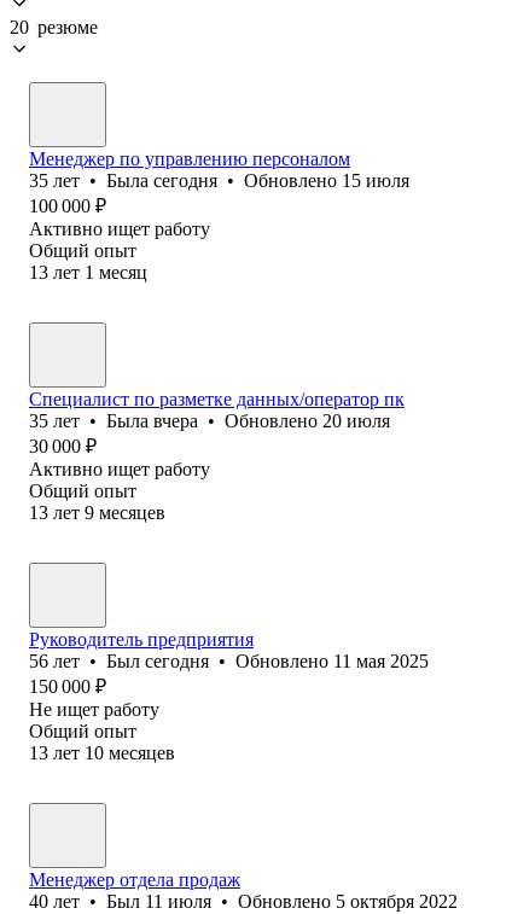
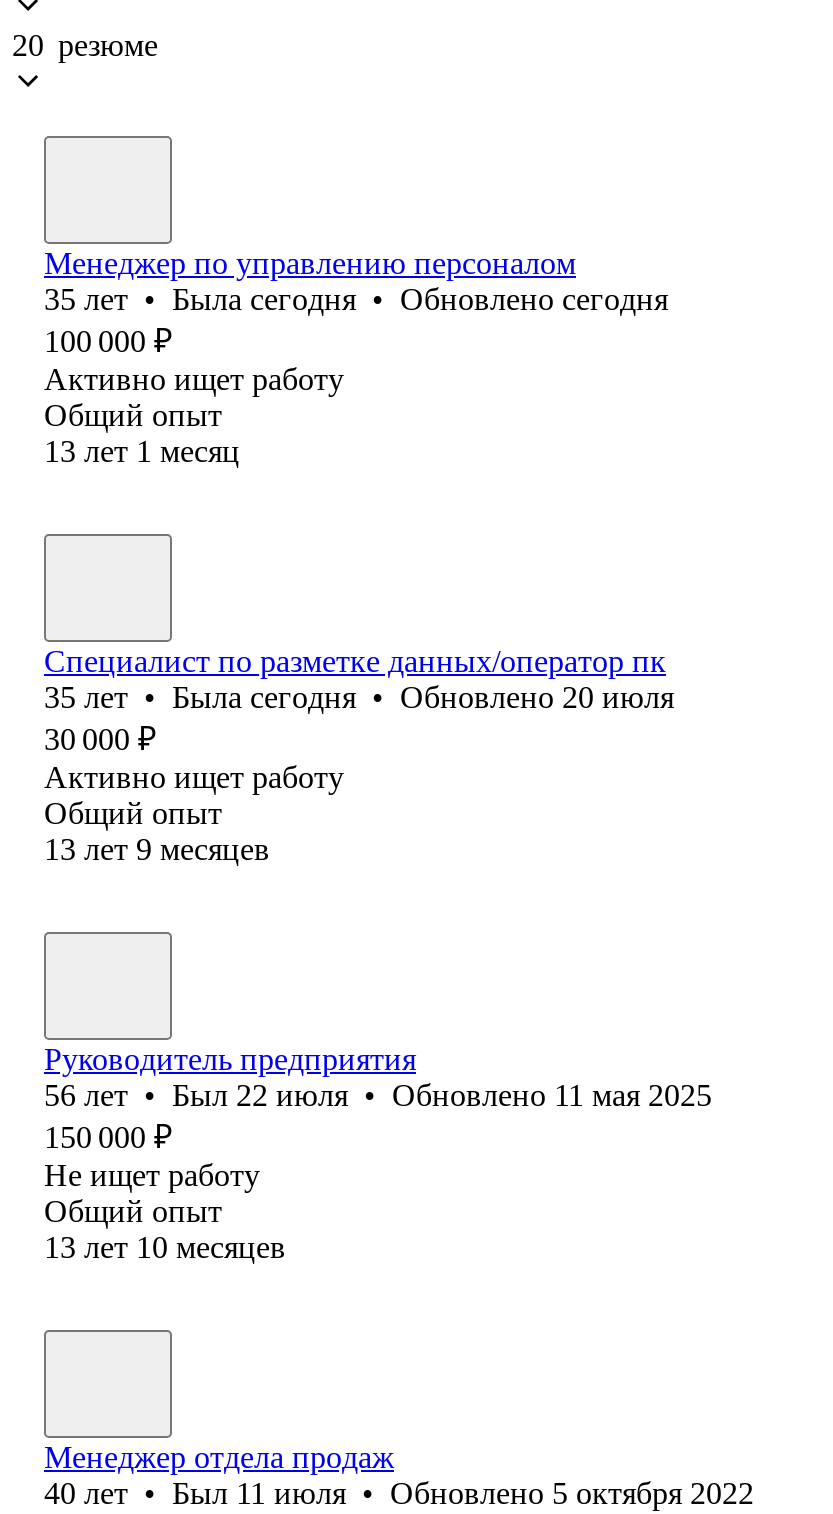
- 35 лет • Была сегодня • Обновлено 15 июля
+ 35 лет • Была сегодня • Обновлено сегодня

- 35 лет • Была вчера • Обновлено 20 июля
+ 35 лет • Была сегодня • Обновлено 20 июля

- 56 лет • Был сегодня • Обновлено 11 мая 2025
+ 56 лет • Был 22 июля • Обновлено 11 мая 2025
